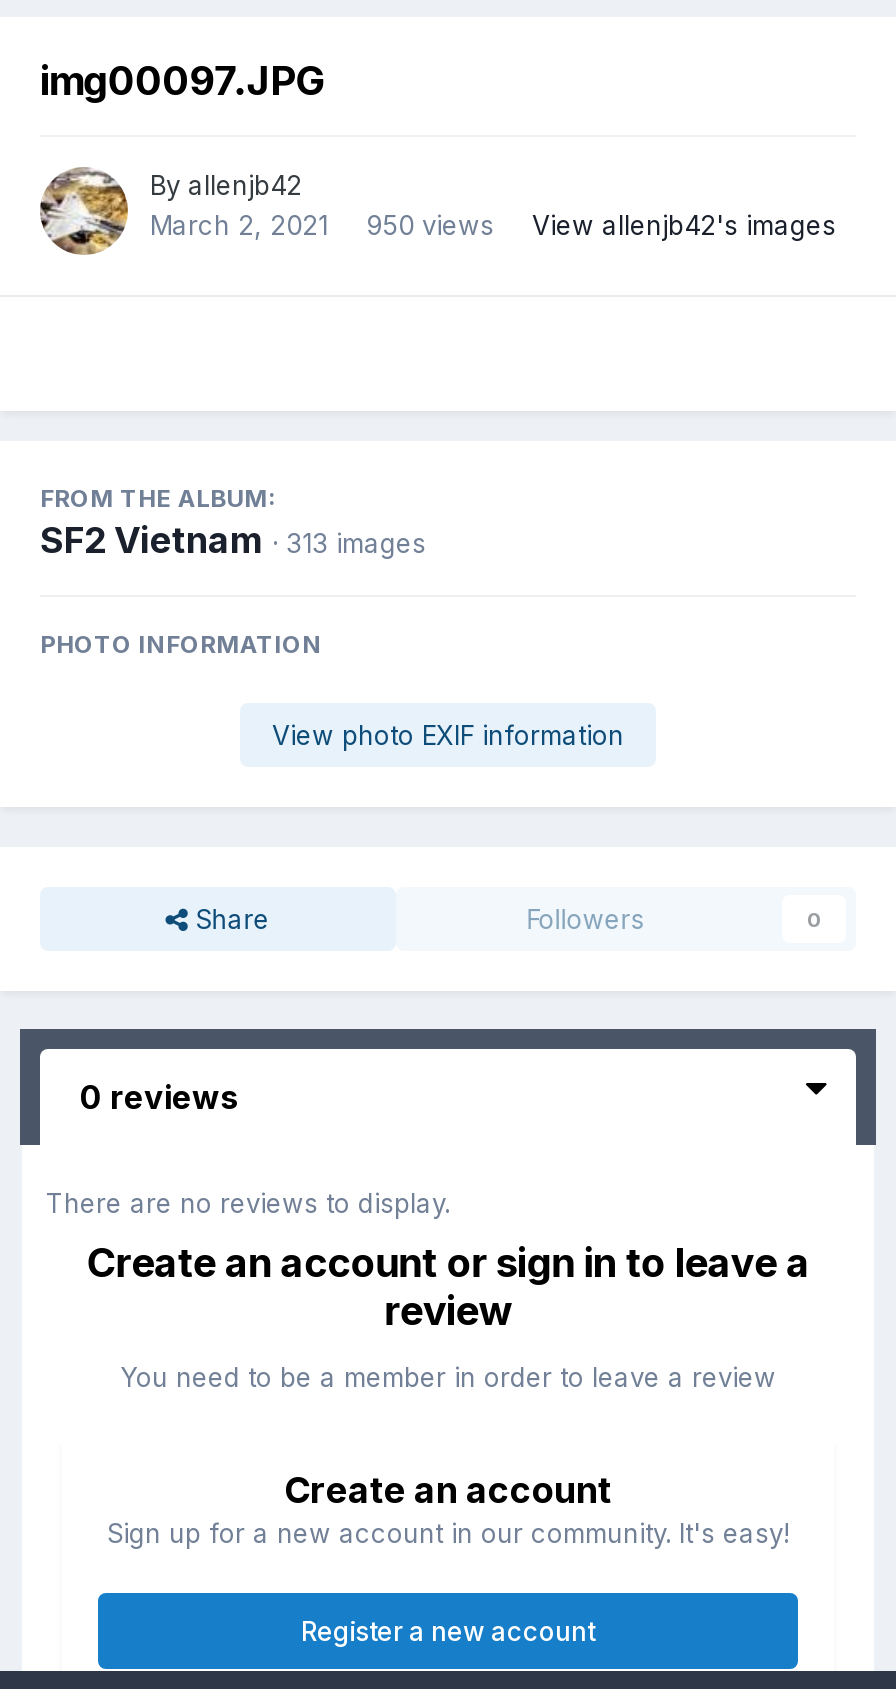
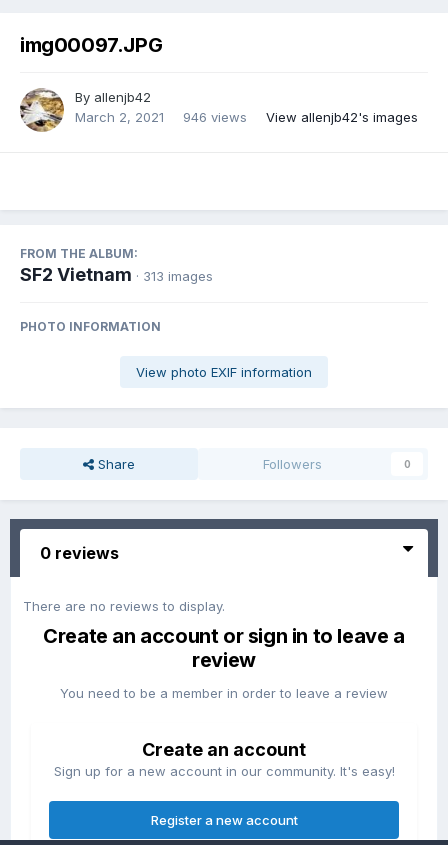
- March 2, 2021 950 views View allenjb42's images
+ March 2, 2021 946 views View allenjb42's images
